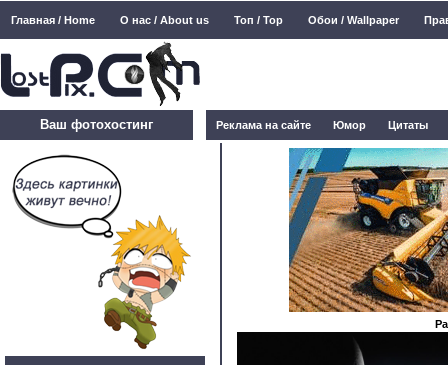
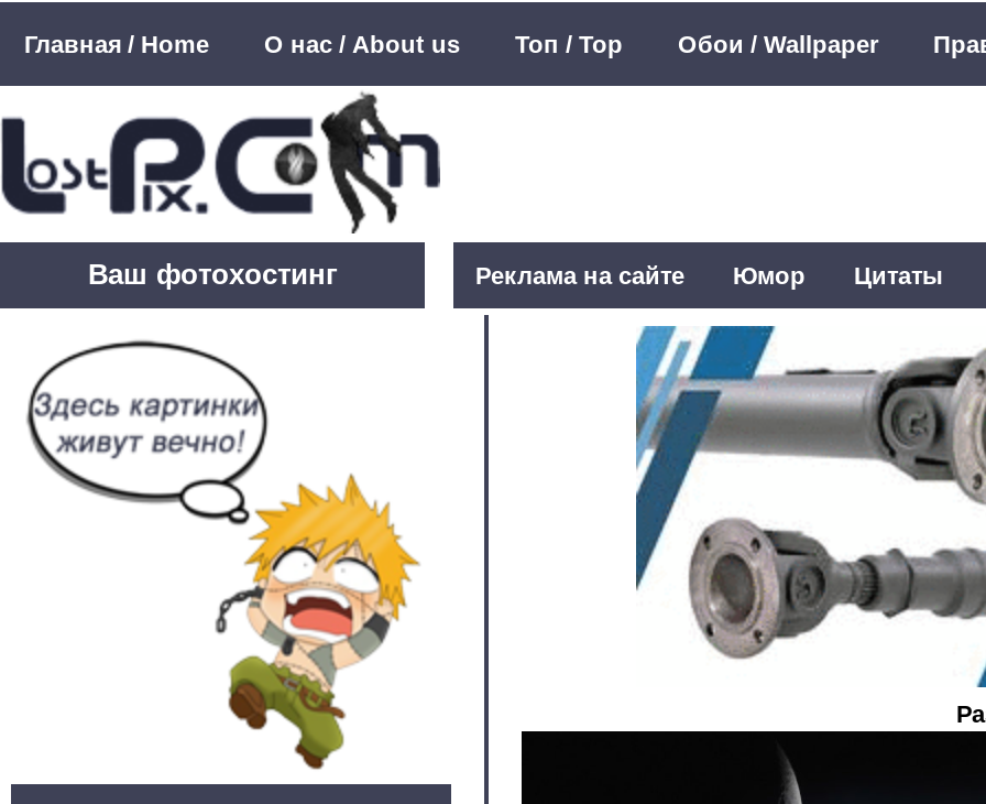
- [image]
+ [image]
